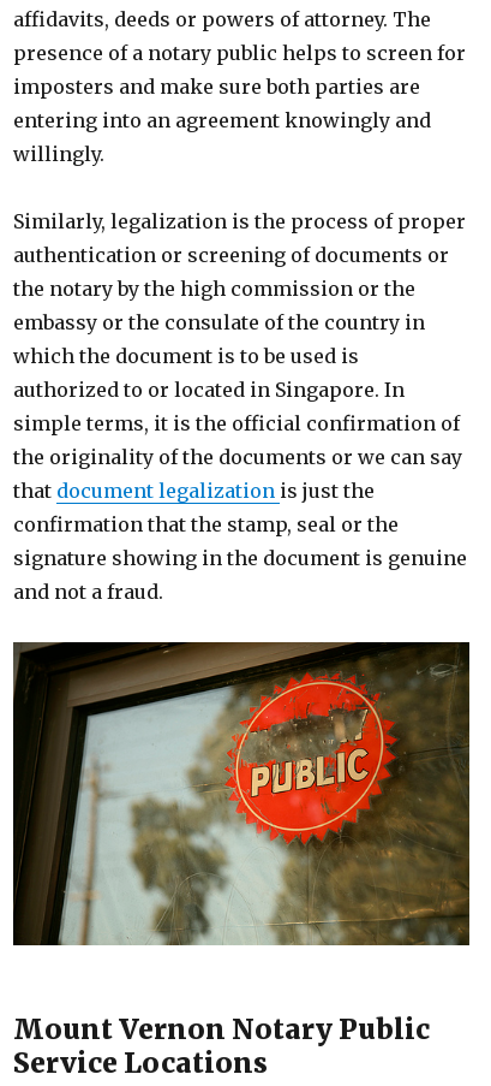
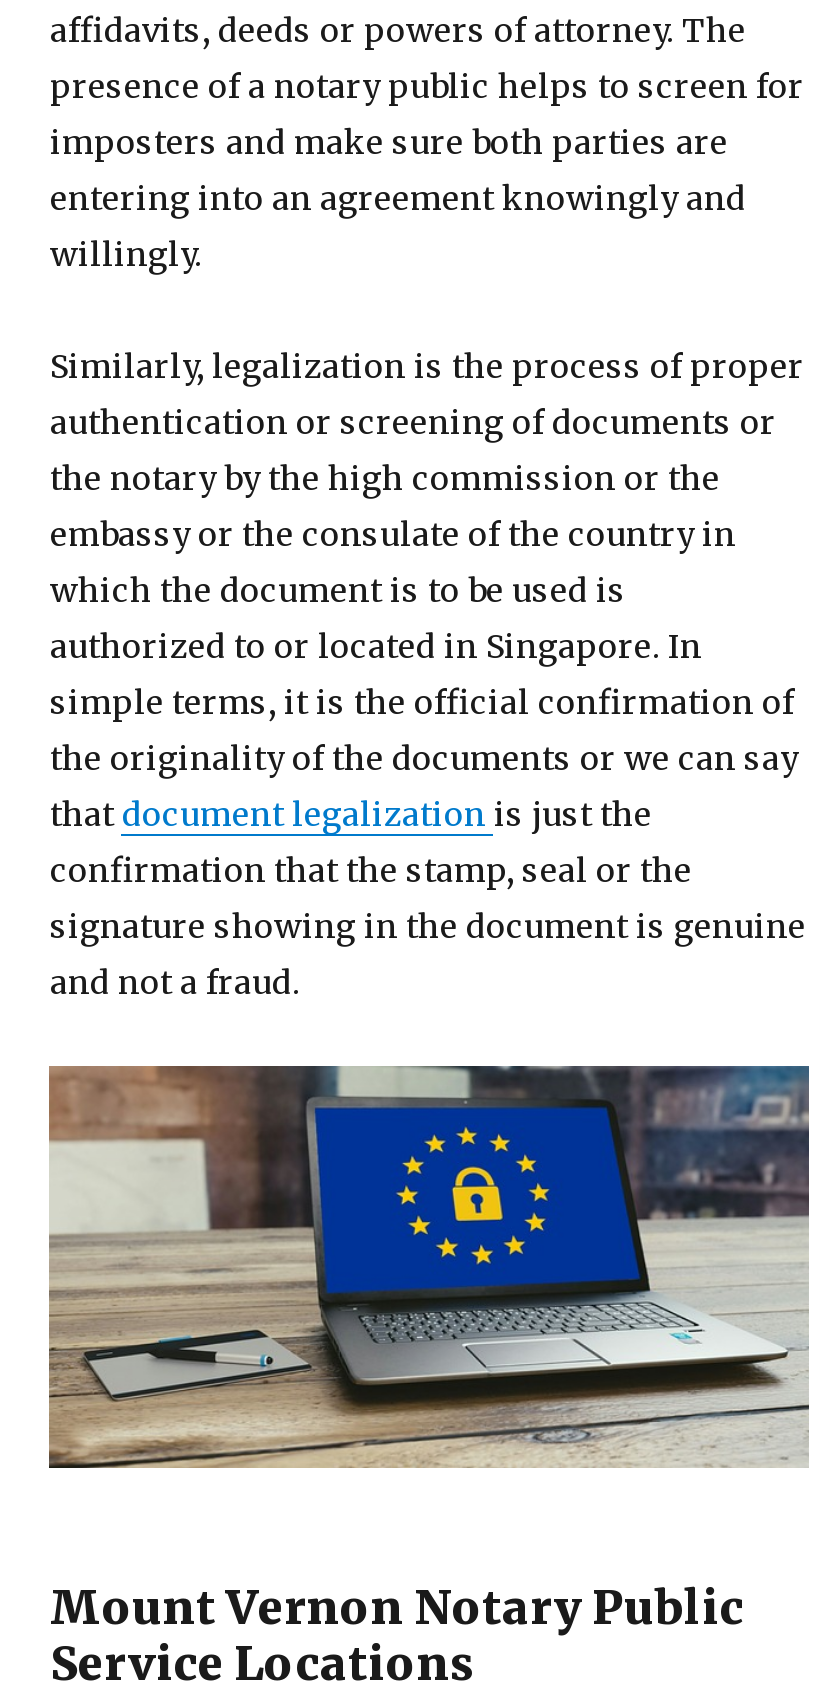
- [image]
+ [image]
